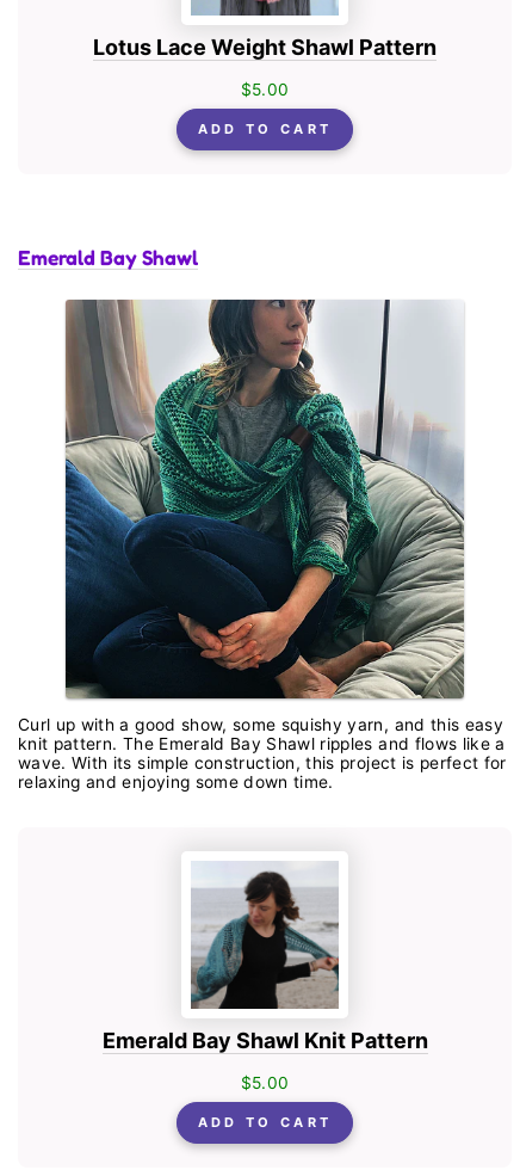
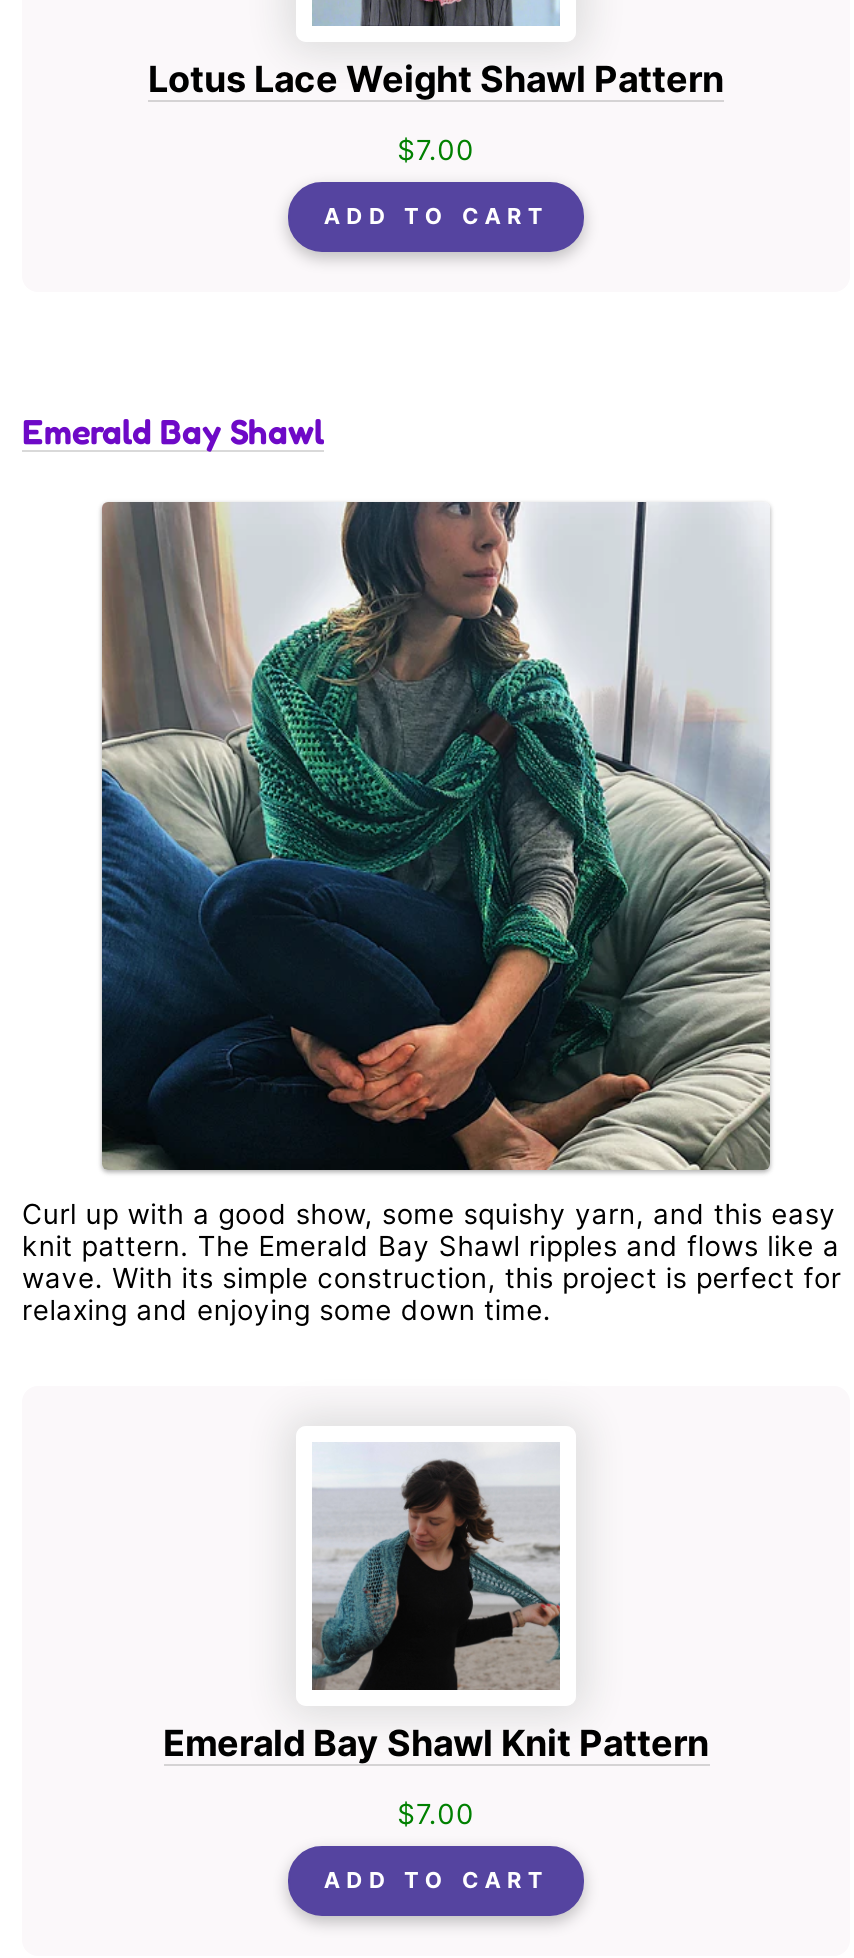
- $5.00
+ $7.00

- $5.00
+ $7.00
